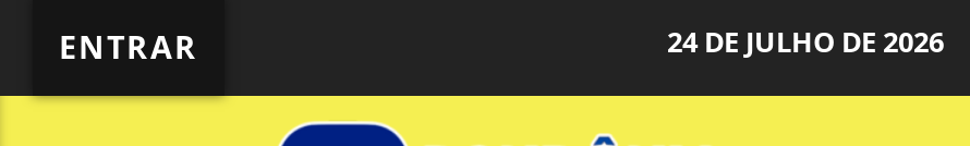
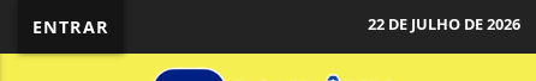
- 24 DE JULHO DE 2026
+ 22 DE JULHO DE 2026
